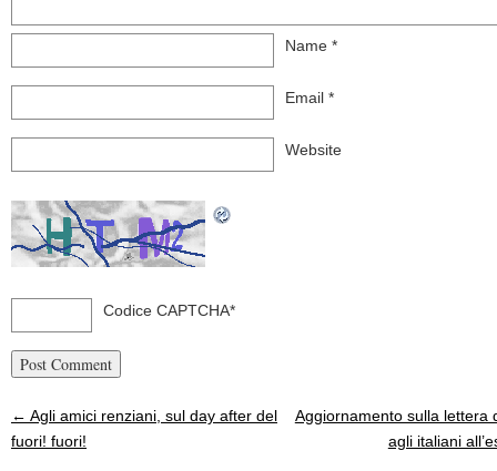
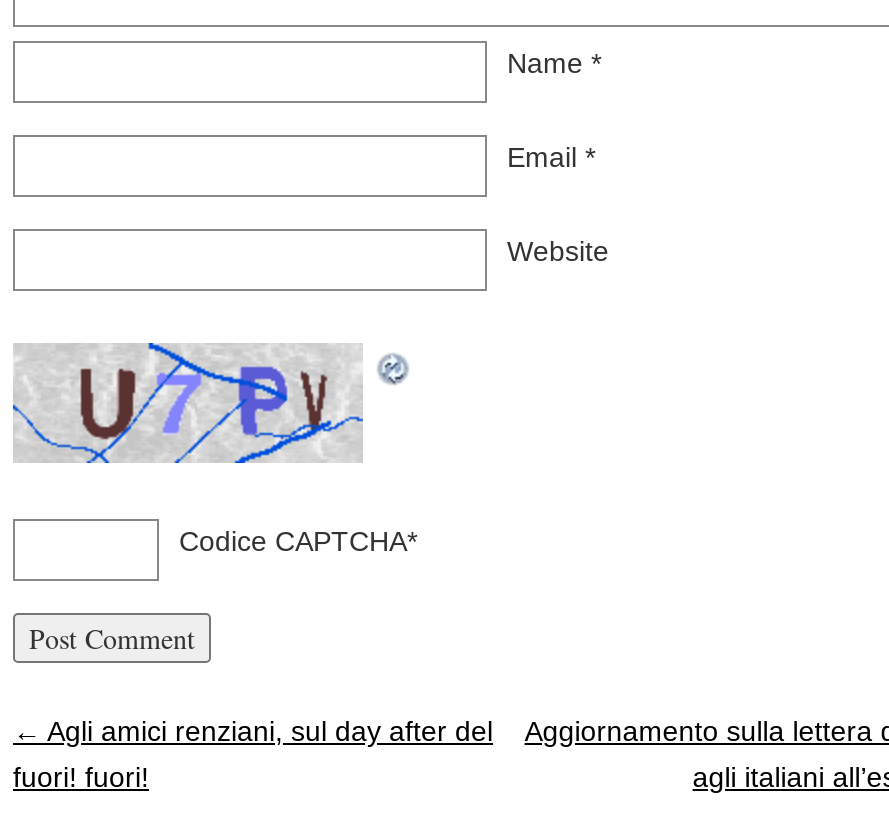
- [image]
+ [image]
